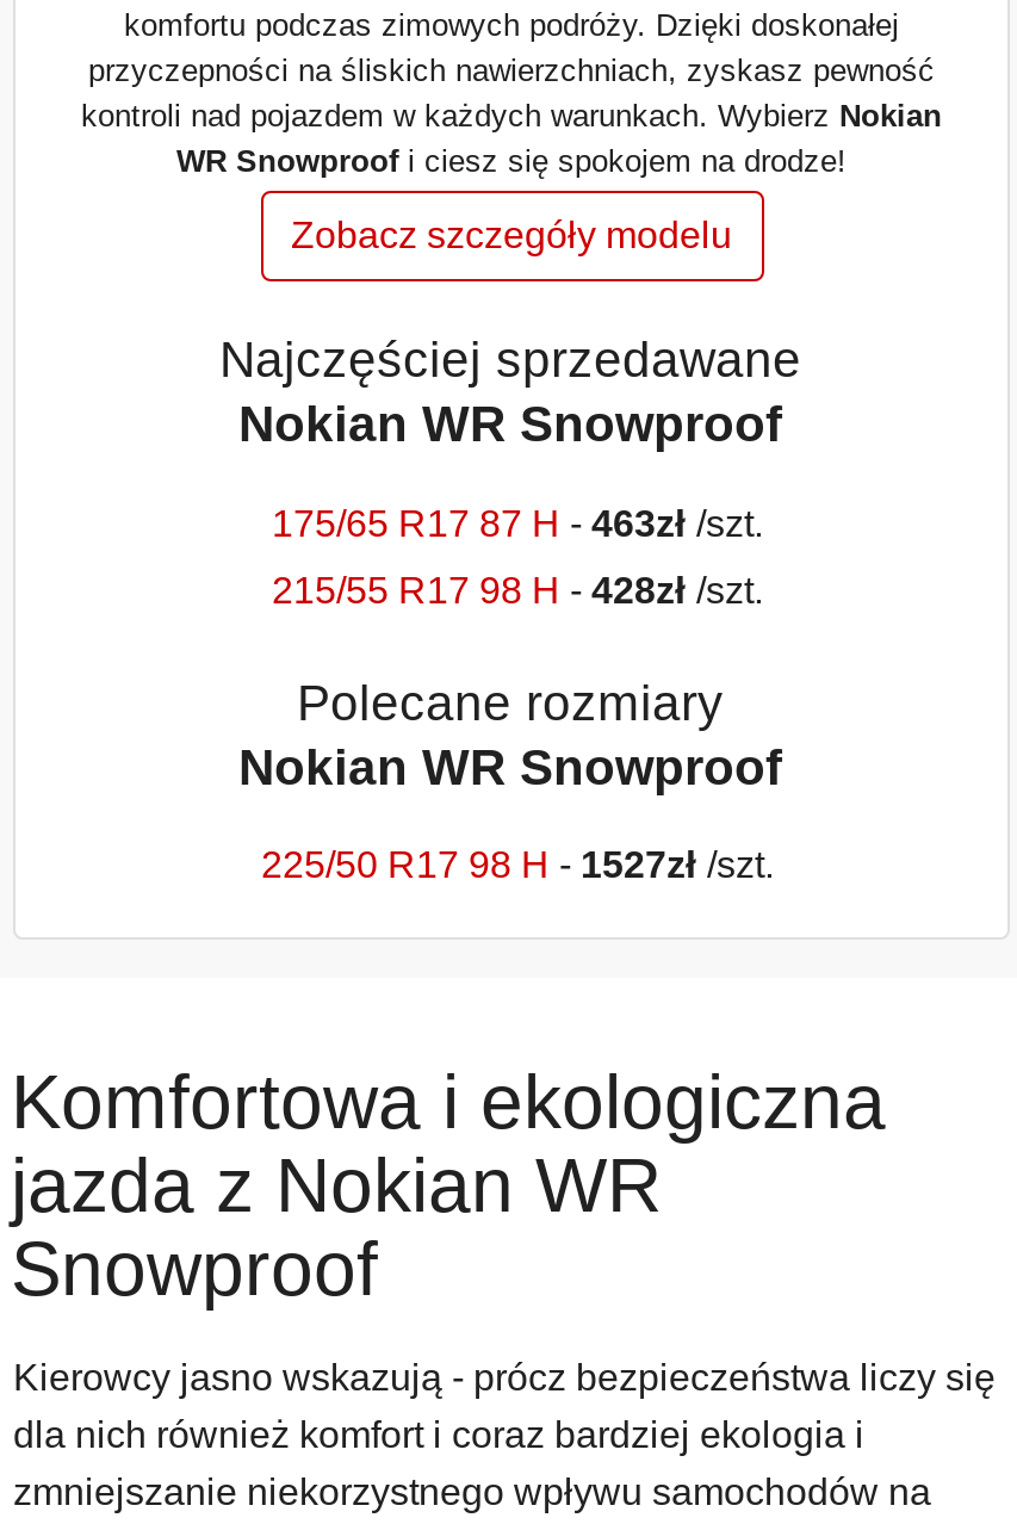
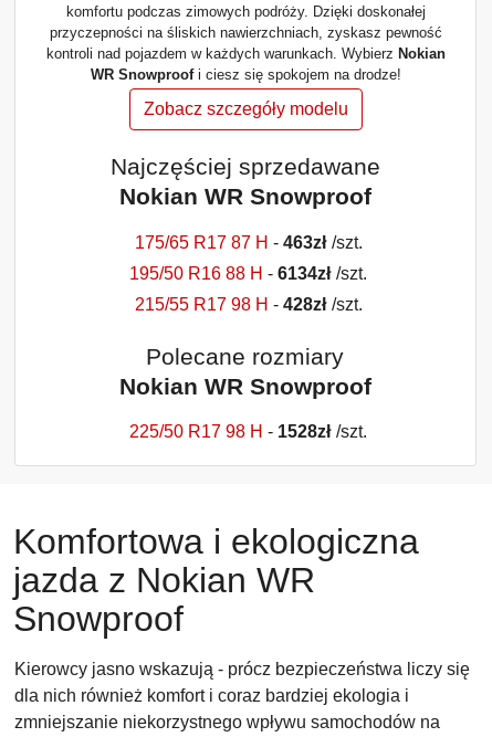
+ 195/50 R16 88 H - 6134zł /szt.

- 225/50 R17 98 H - 1527zł /szt.
+ 225/50 R17 98 H - 1528zł /szt.
